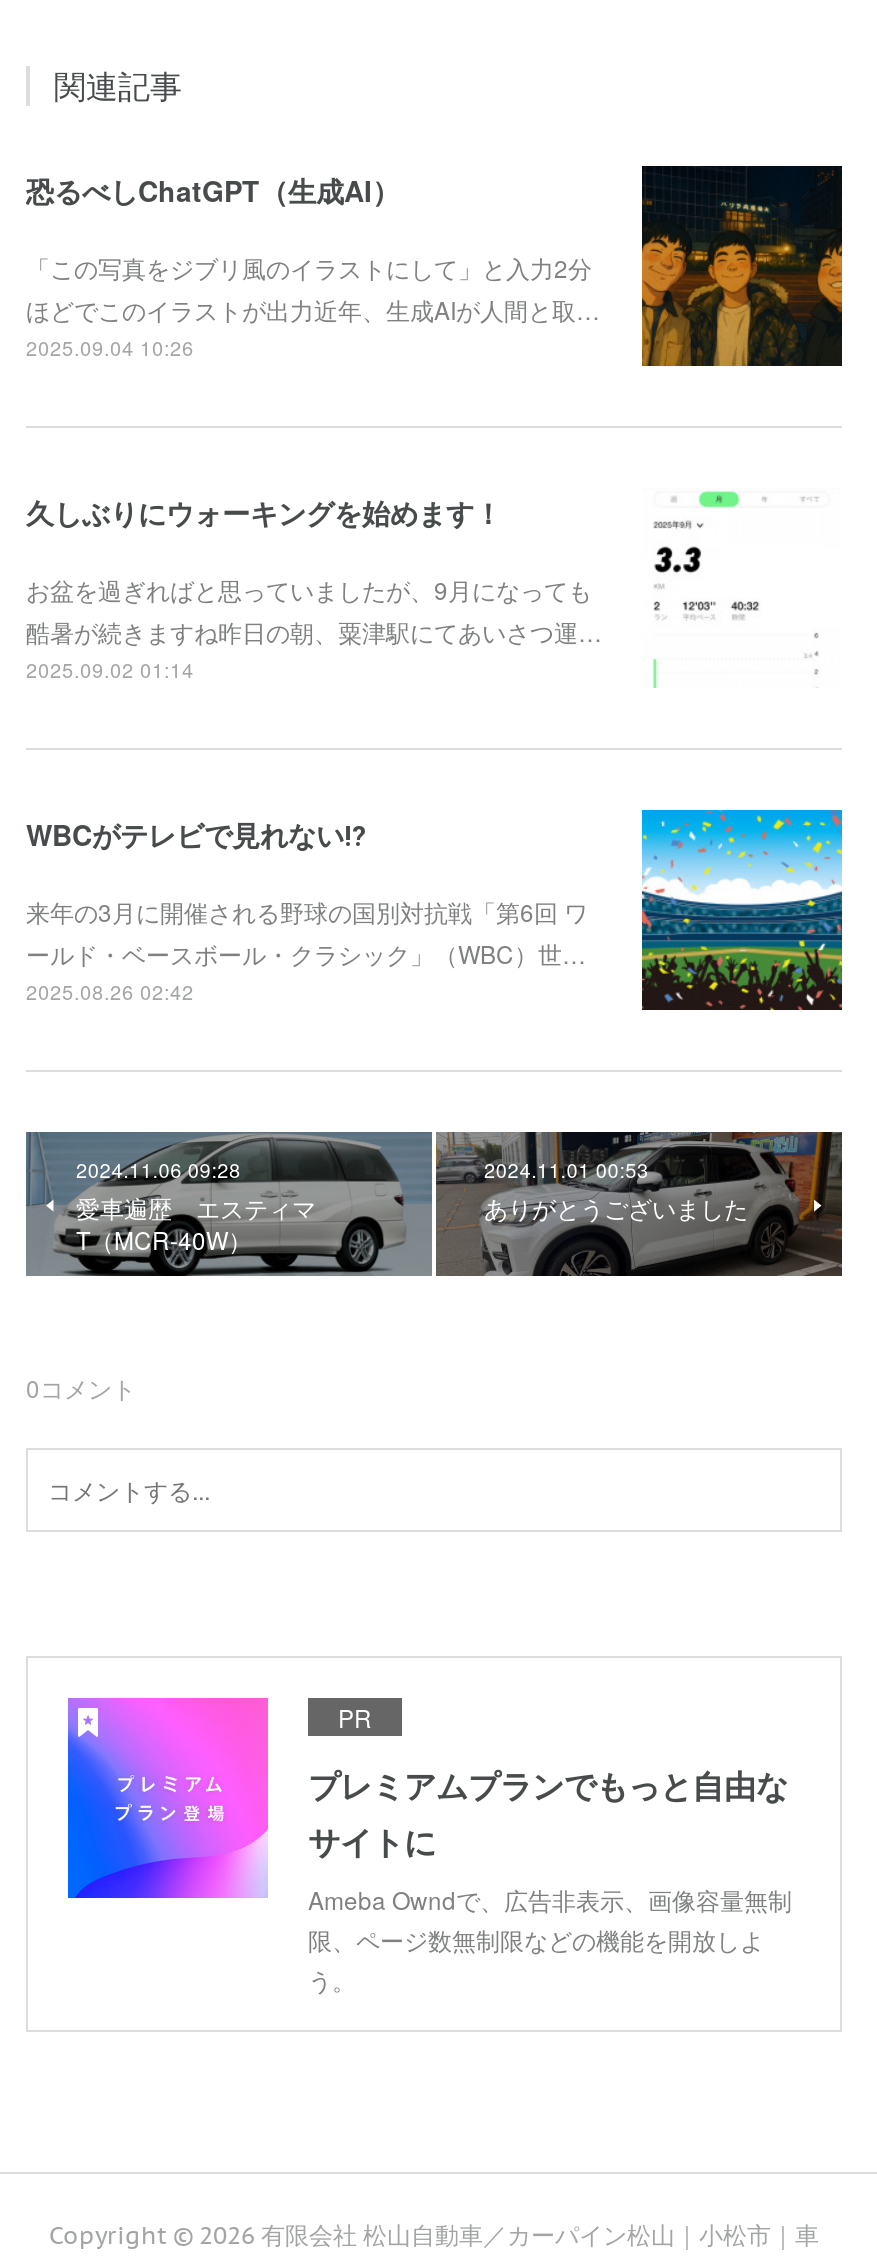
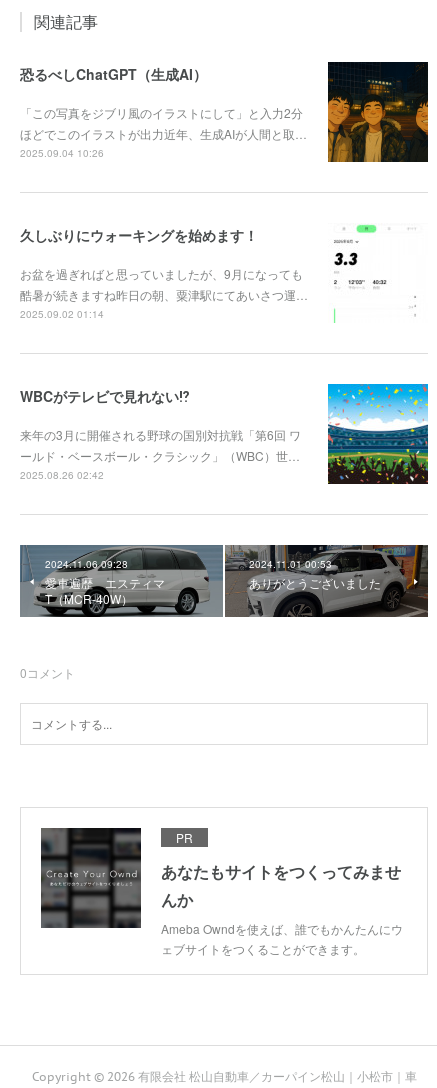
- [image]
- プレミアムプランでもっと自由な
- サイトに
- Ameba Owndで、広告非表示、画像容量無制
- 限、ページ数無制限などの機能を開放しよ
- う。
+ [image]
+ あなたもサイトをつくってみませ
+ んか
+ Ameba Owndを使えば、誰でもかんたんにウ
+ ェブサイトをつくることができます。
